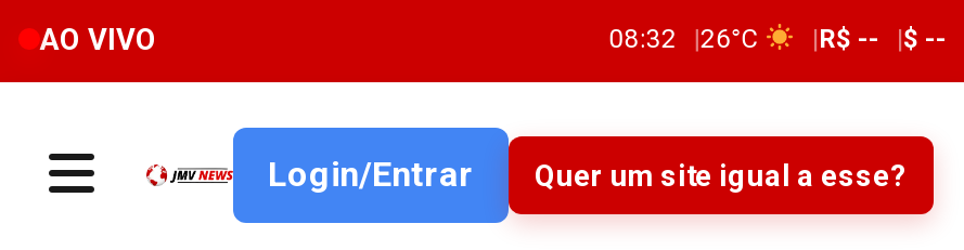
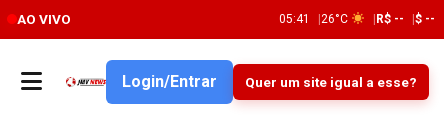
- 08:32
+ 05:41
